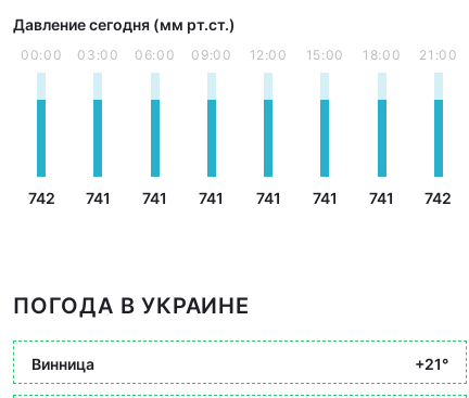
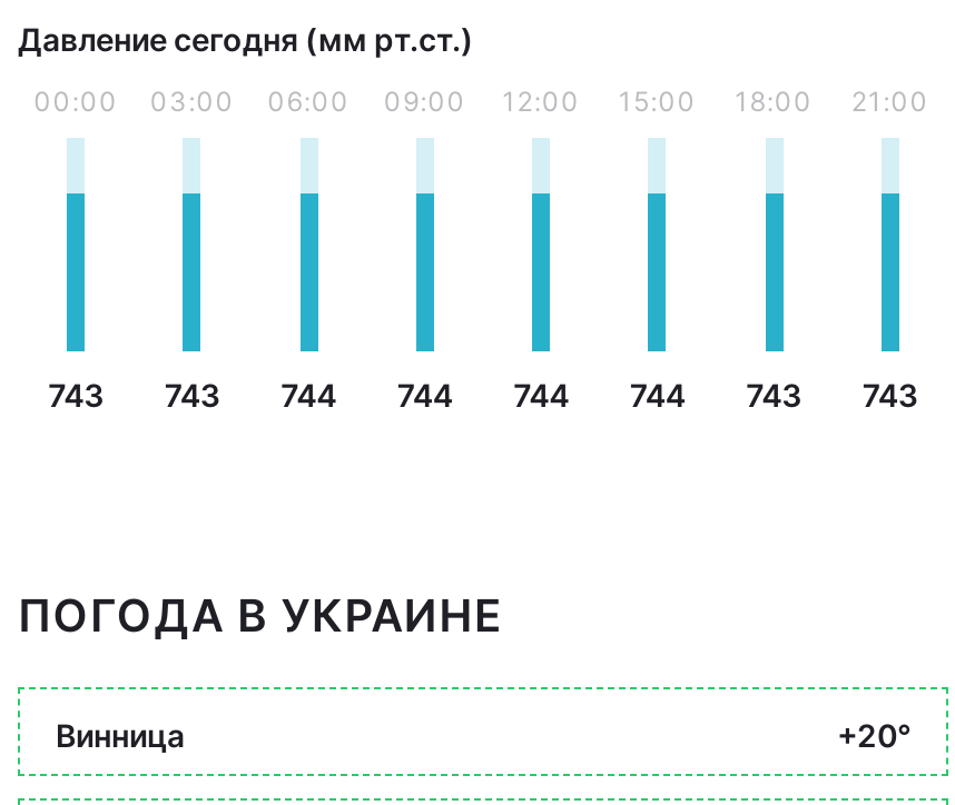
- 742
+ 743

- 741
+ 743

- 741
+ 744

- 741
+ 744

- 741
+ 744

- 741
+ 744

- 741
+ 743

- 742
+ 743

- +21°
+ +20°
